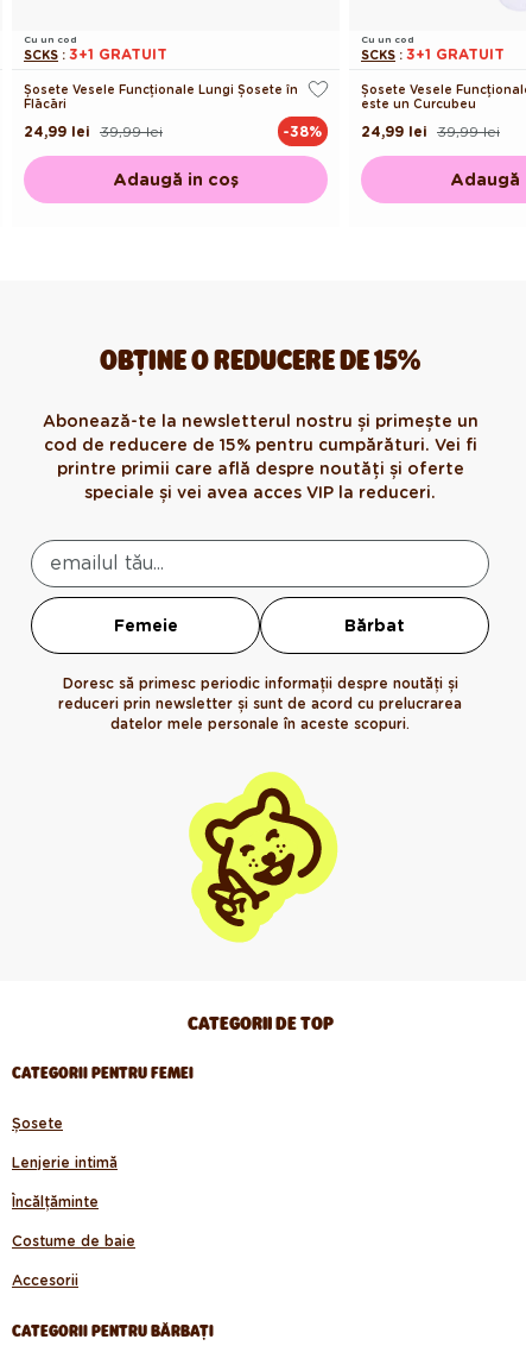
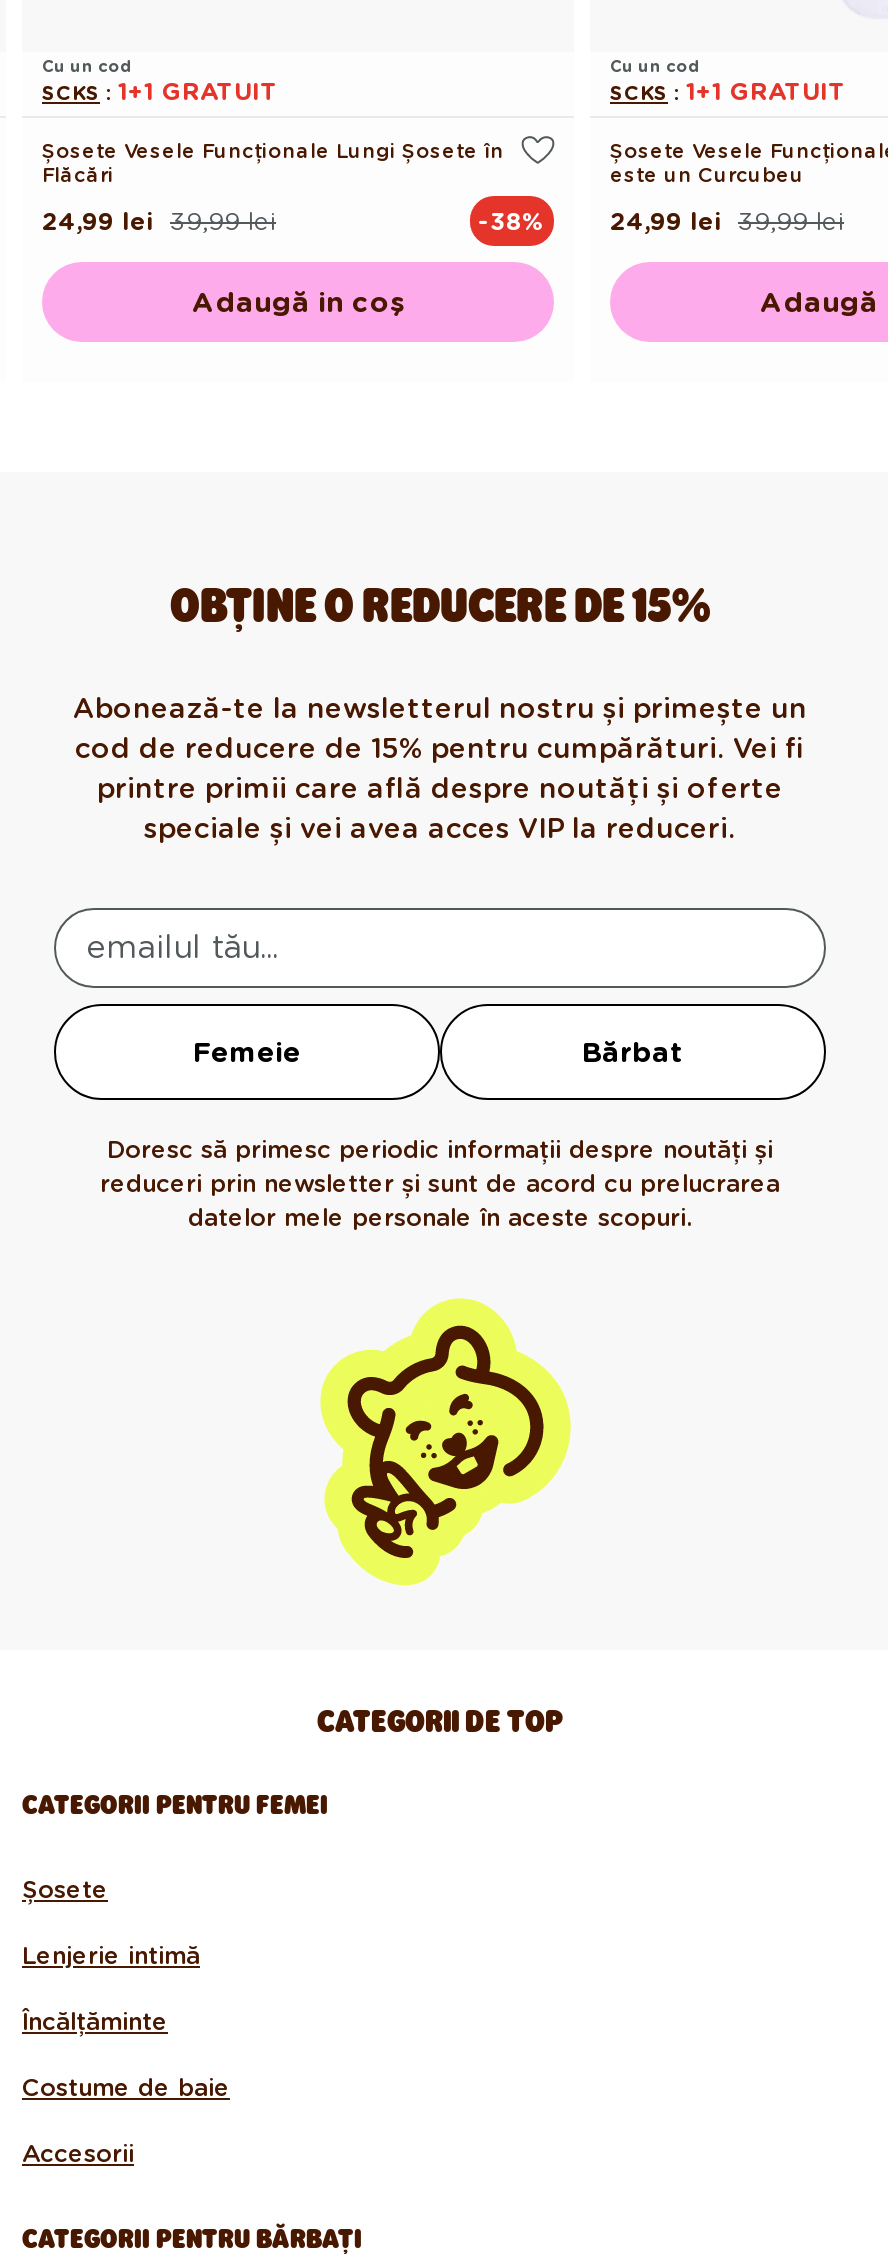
- SCKS: 3+1 GRATUIT
+ SCKS: 1+1 GRATUIT

- SCKS: 3+1 GRATUIT
+ SCKS: 1+1 GRATUIT
